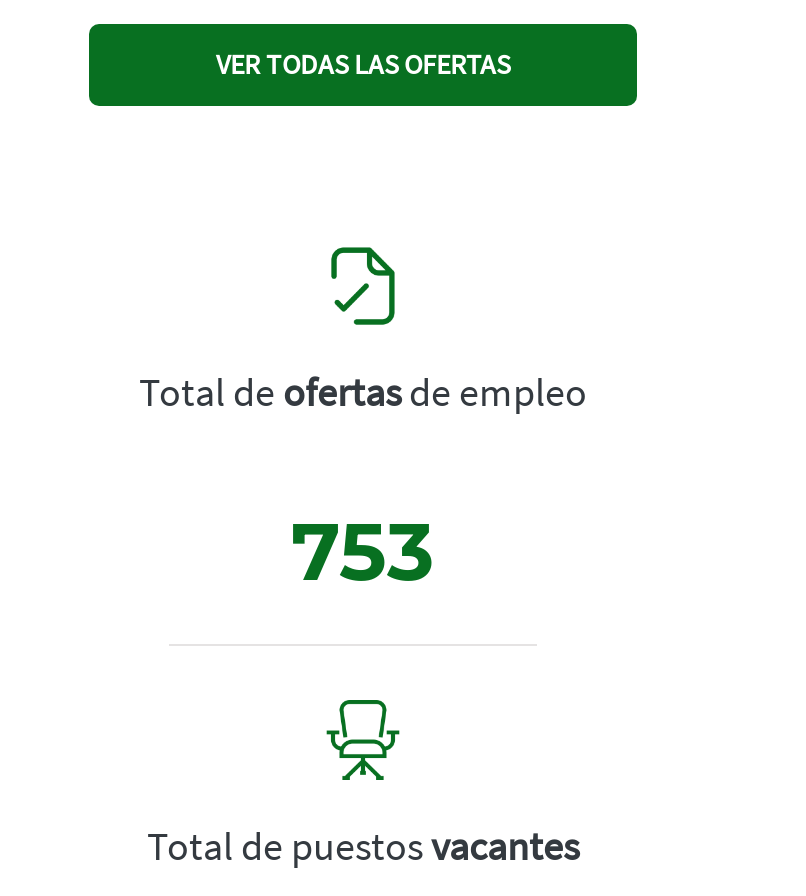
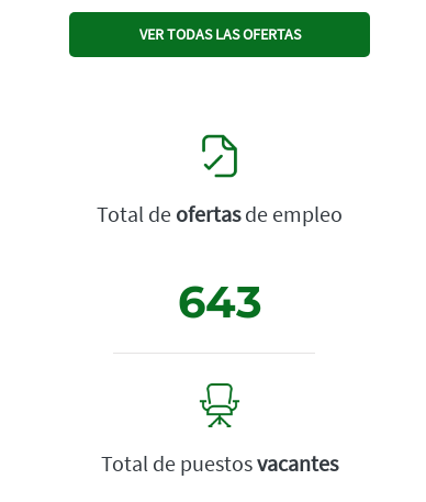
- 753
+ 643
